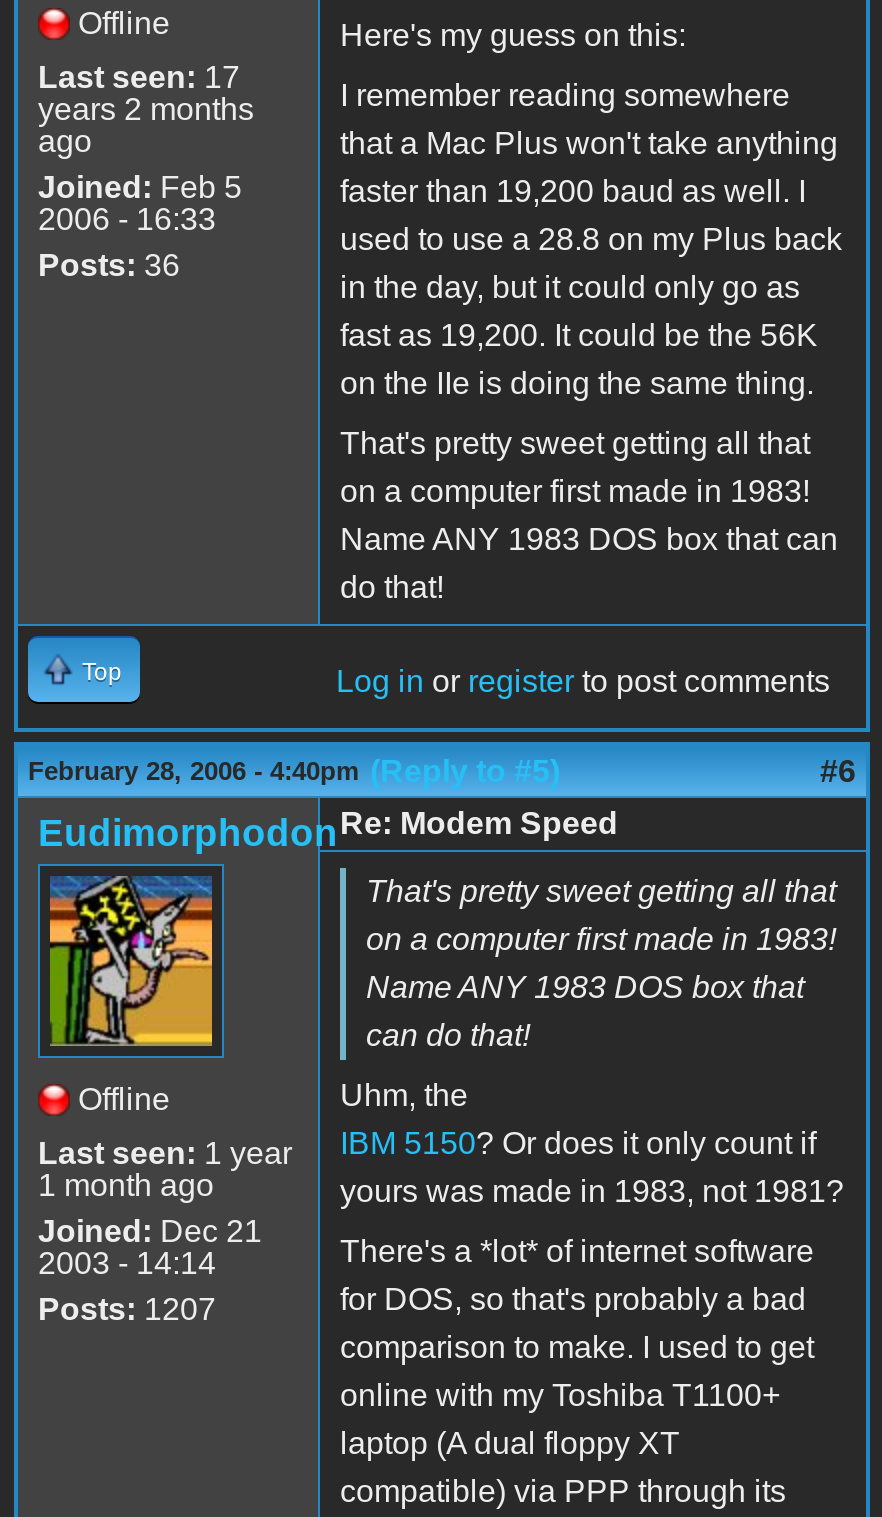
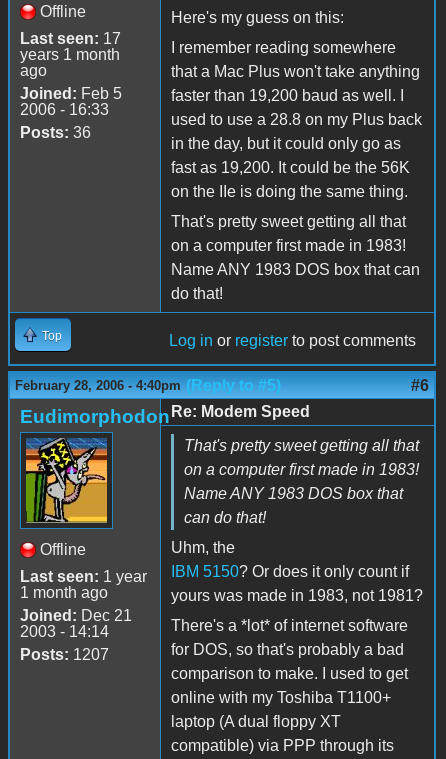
- years 2 months
+ years 1 month
